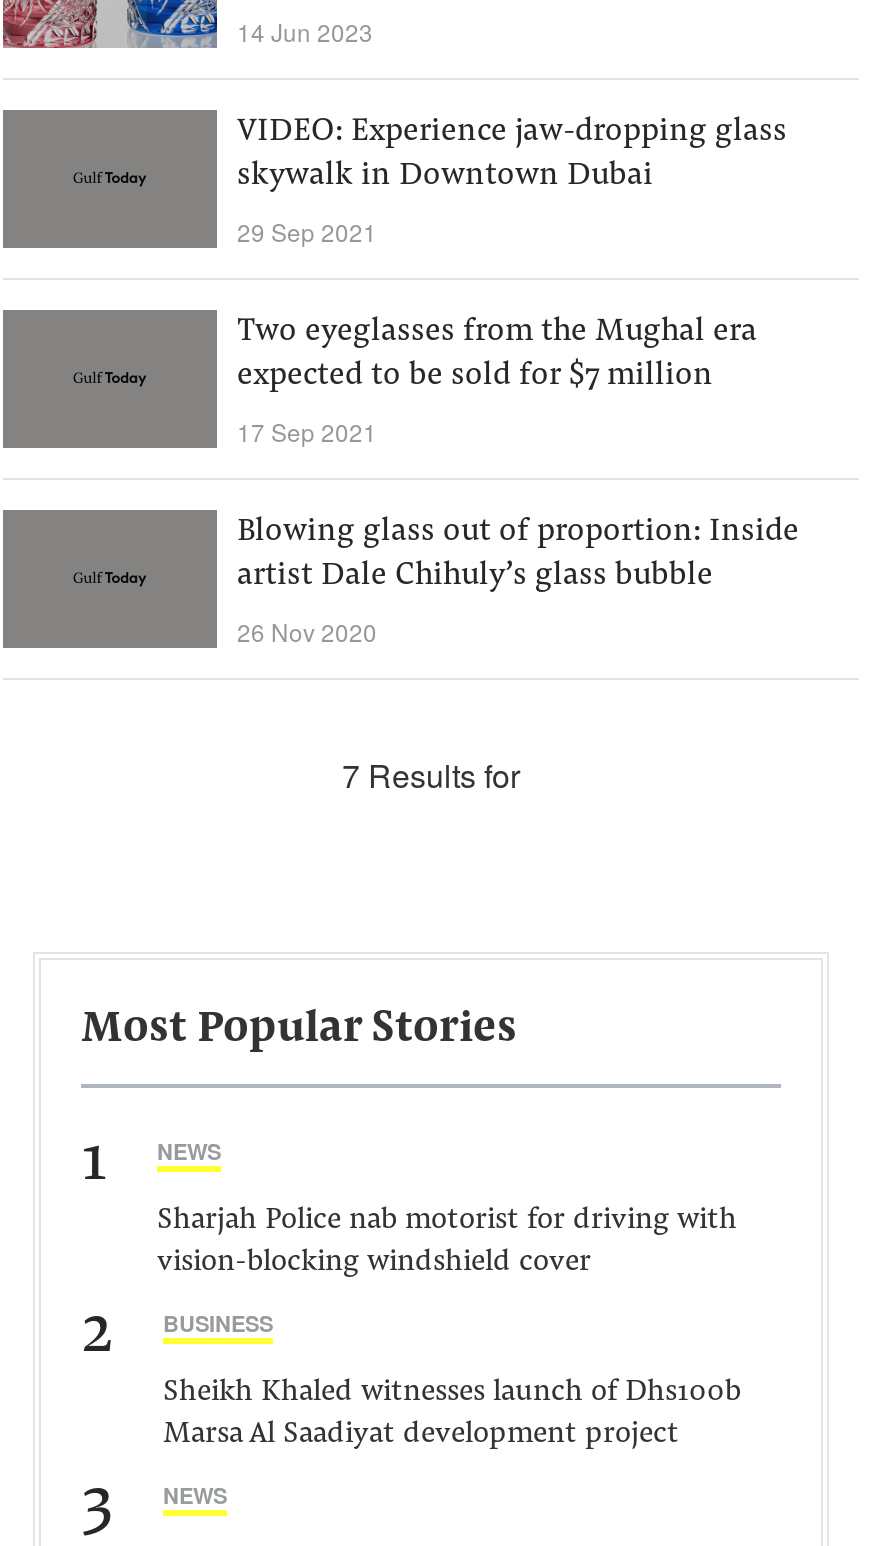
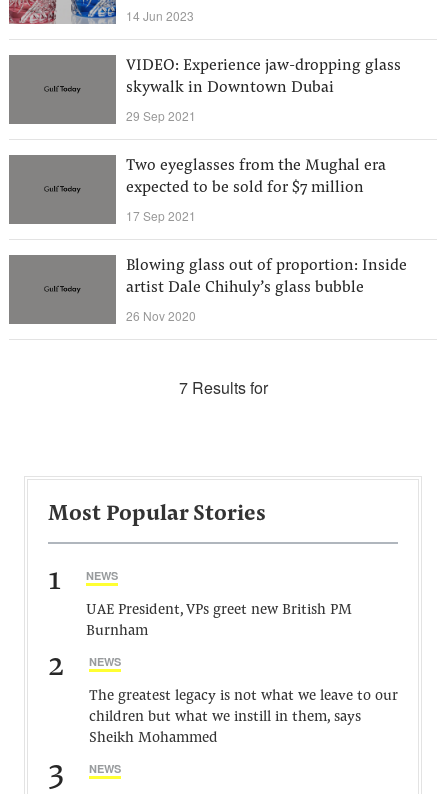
- Sharjah Police nab motorist for driving with
- vision-blocking windshield cover
+ UAE President, VPs greet new British PM
+ Burnham

- BUSINESS
+ NEWS

- Sheikh Khaled witnesses launch of Dhs100b
- Marsa Al Saadiyat development project
+ The greatest legacy is not what we leave to our
+ children but what we instill in them, says
+ Sheikh Mohammed
